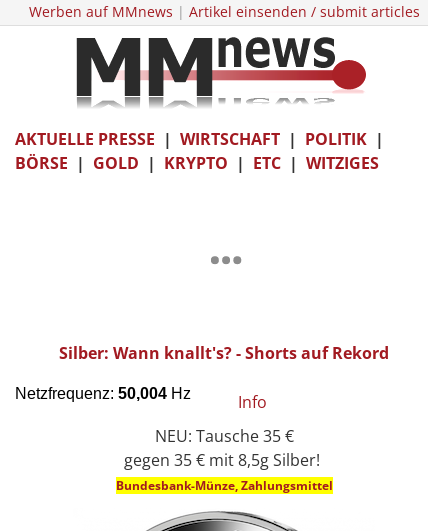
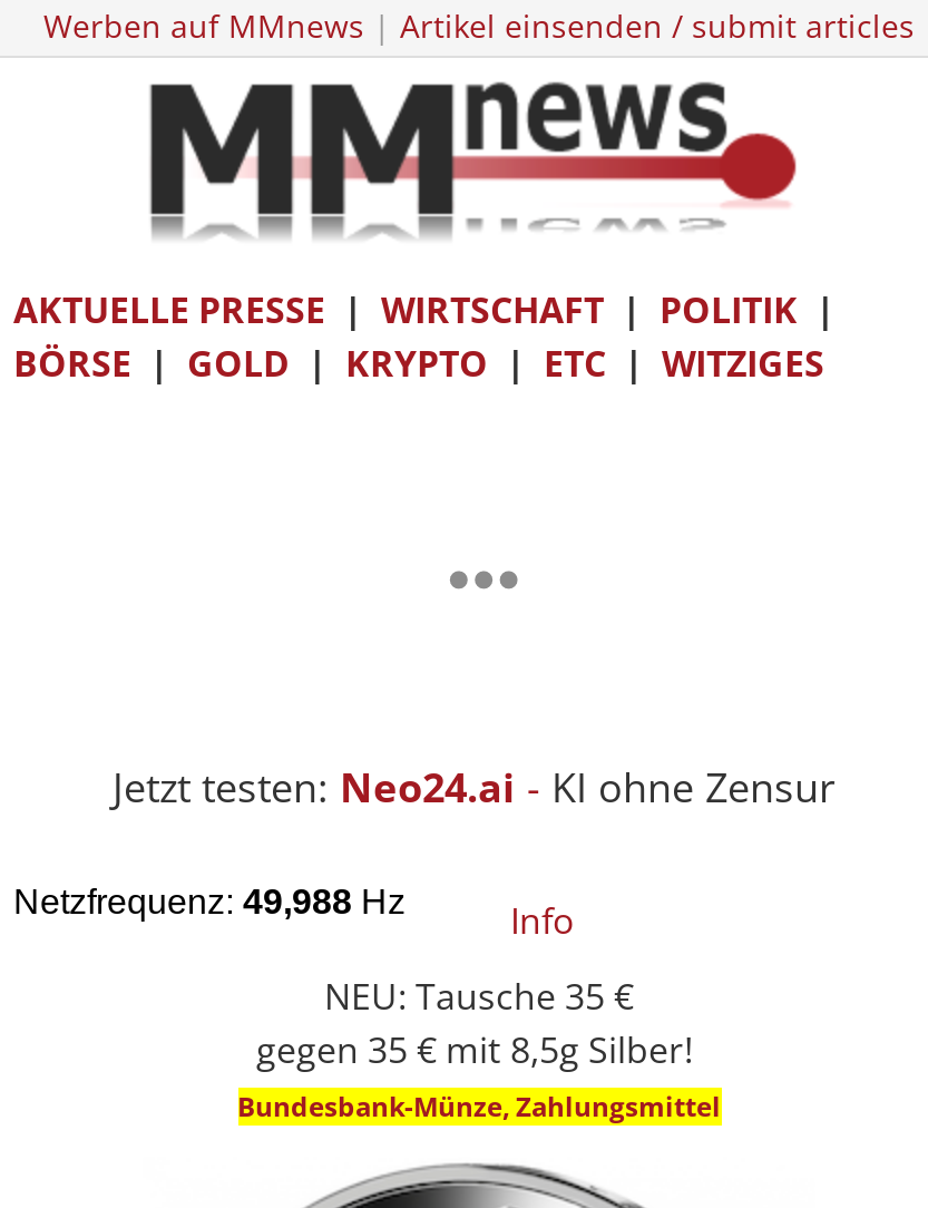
- Silber: Wann knallt's? - Shorts auf Rekord
+ Jetzt testen: Neo24.ai - KI ohne Zensur
